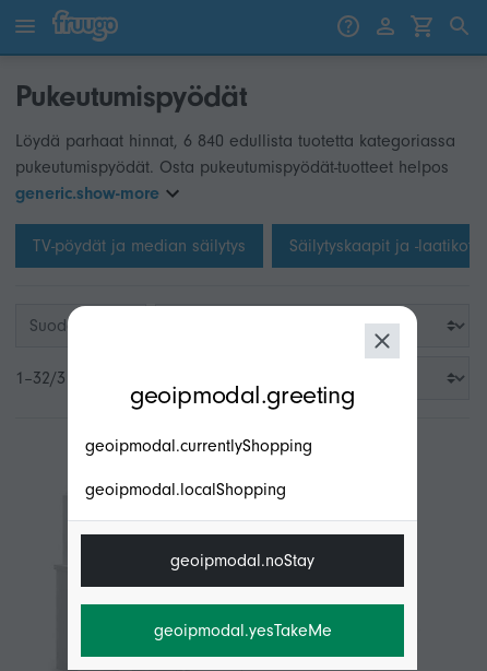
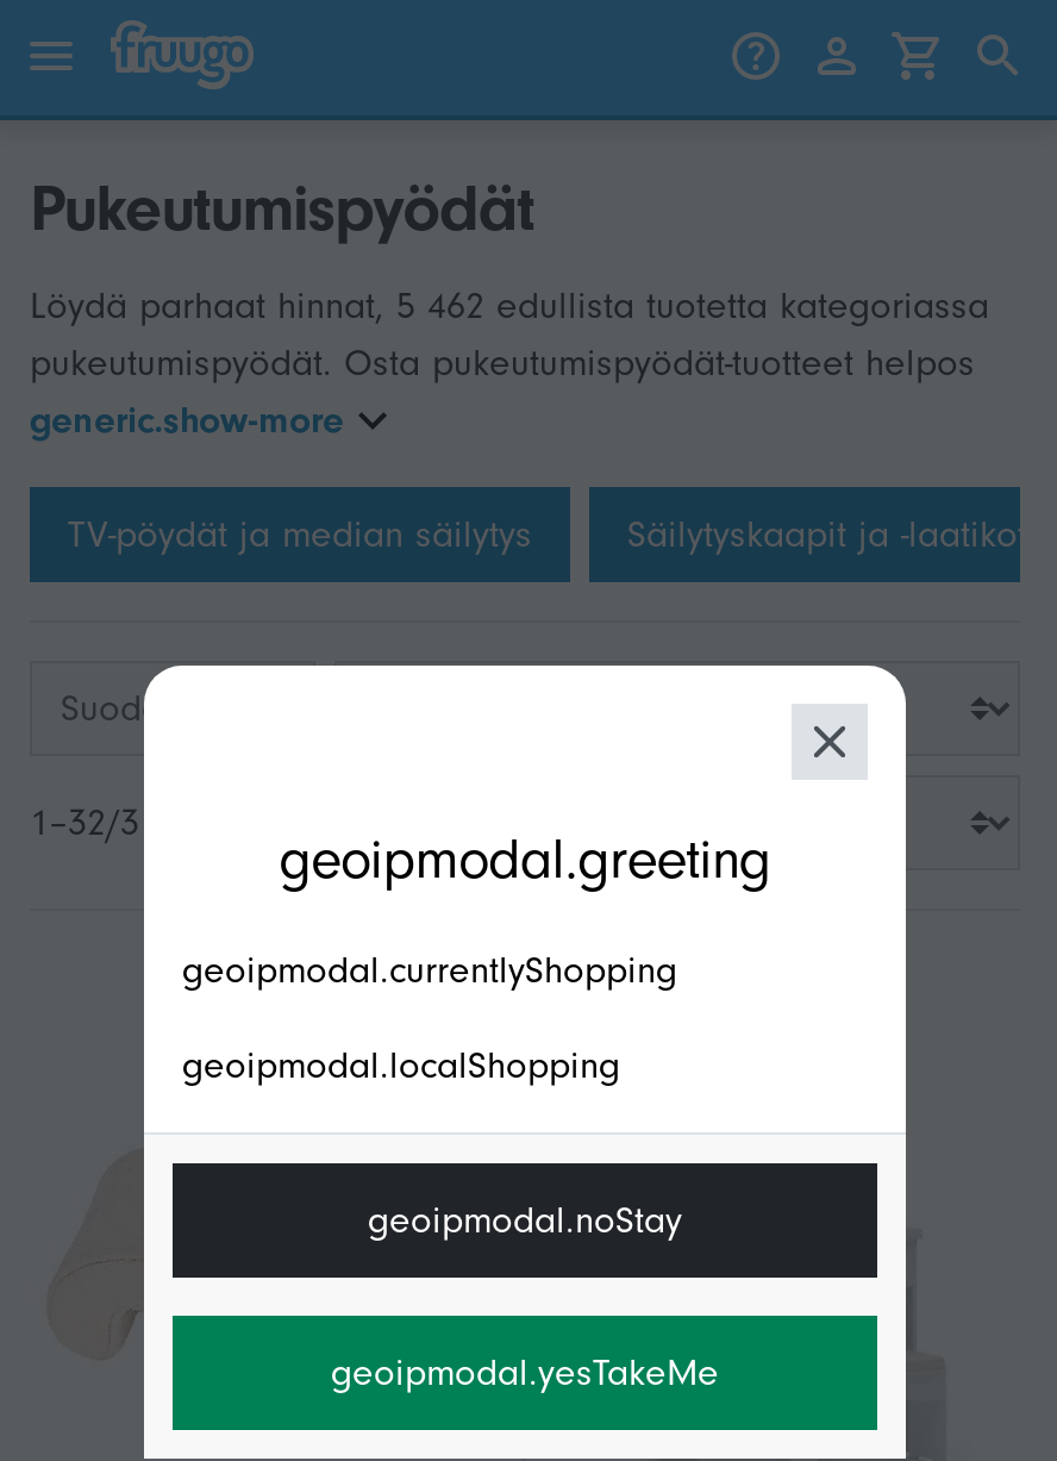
- Löydä parhaat hinnat, 6 840 edullista tuotetta kategoriassa
+ Löydä parhaat hinnat, 5 462 edullista tuotetta kategoriassa
